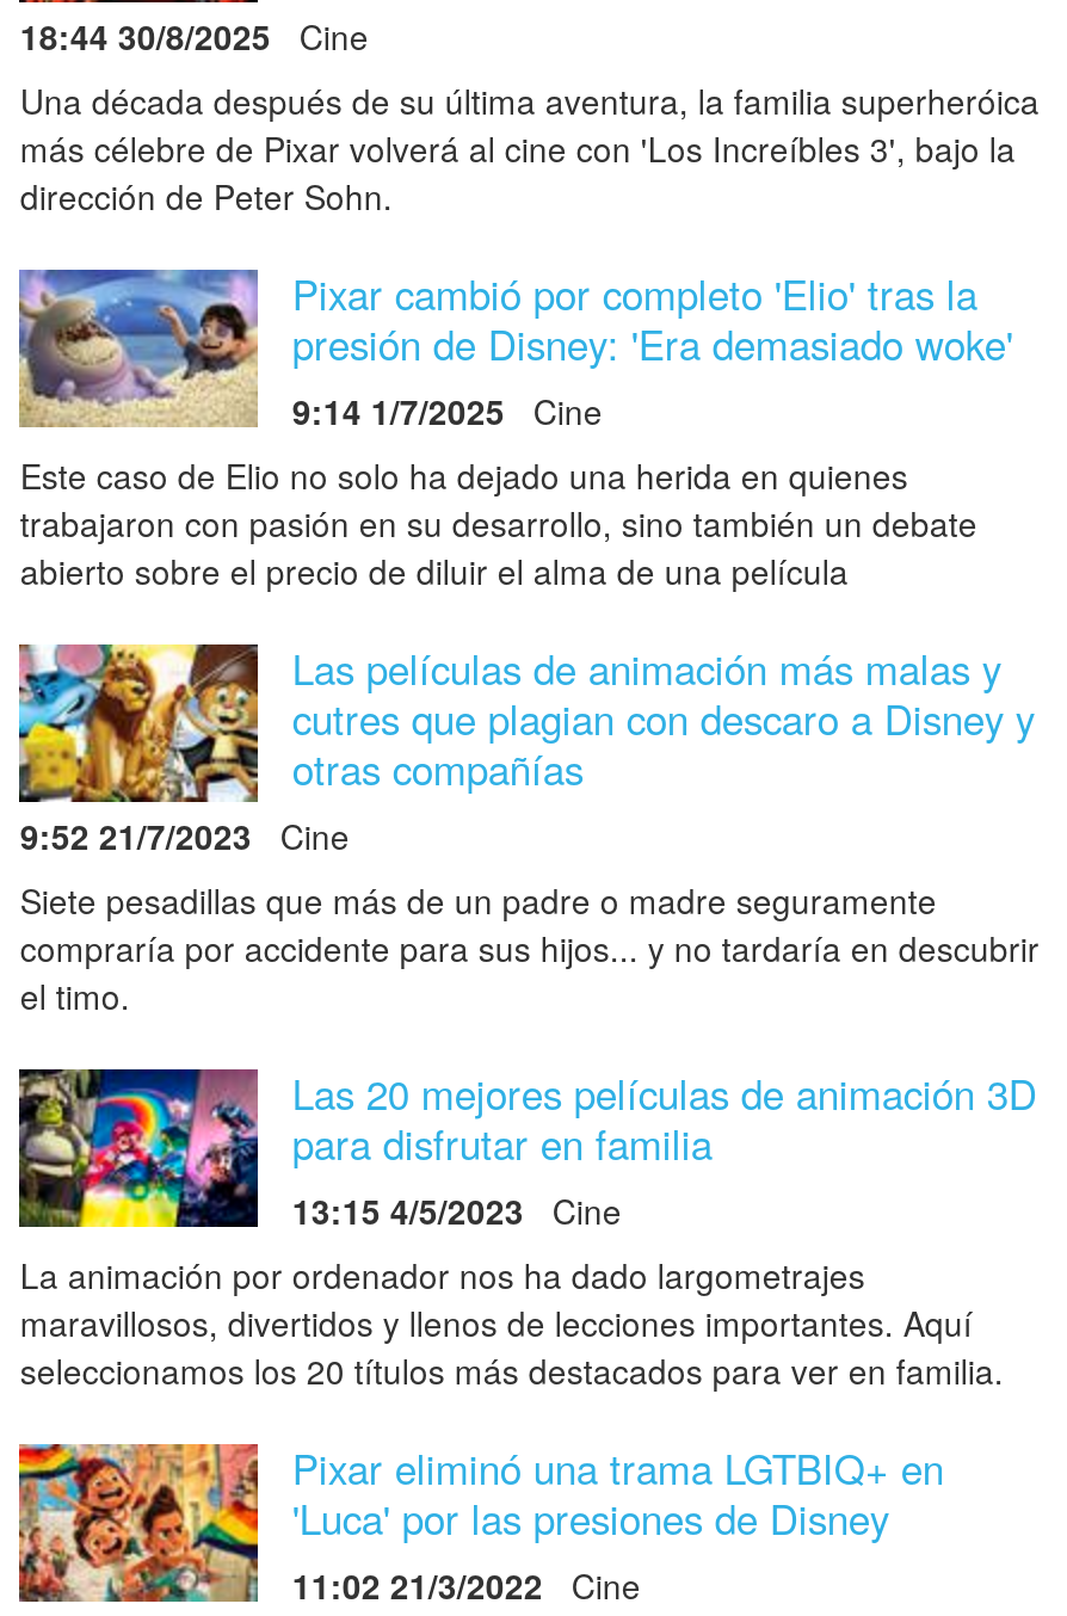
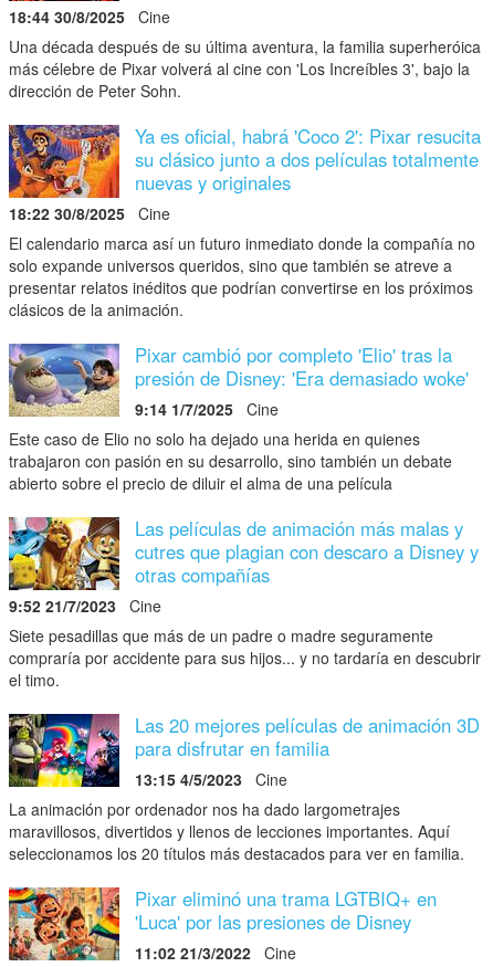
+ [image]
+ Ya es oficial, habrá 'Coco 2': Pixar resucita
+ su clásico junto a dos películas totalmente
+ nuevas y originales
+ 18:22 30/8/2025 Cine
+ El calendario marca así un futuro inmediato donde la compañía no
+ solo expande universos queridos, sino que también se atreve a
+ presentar relatos inéditos que podrían convertirse en los próximos
+ clásicos de la animación.
